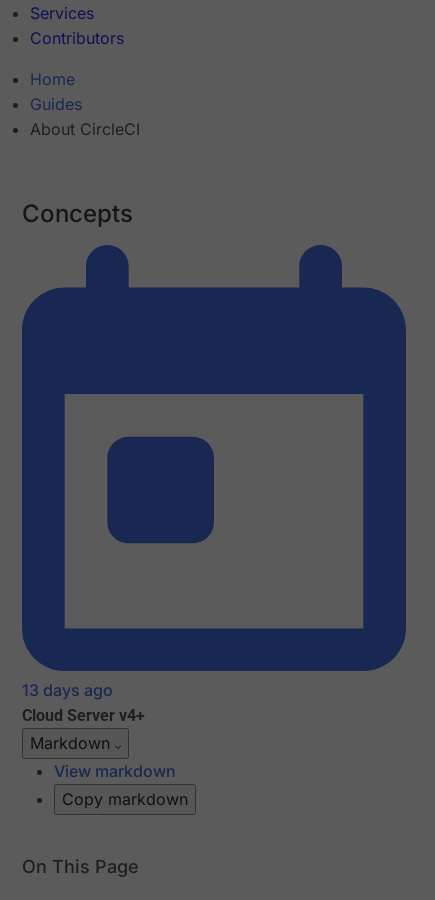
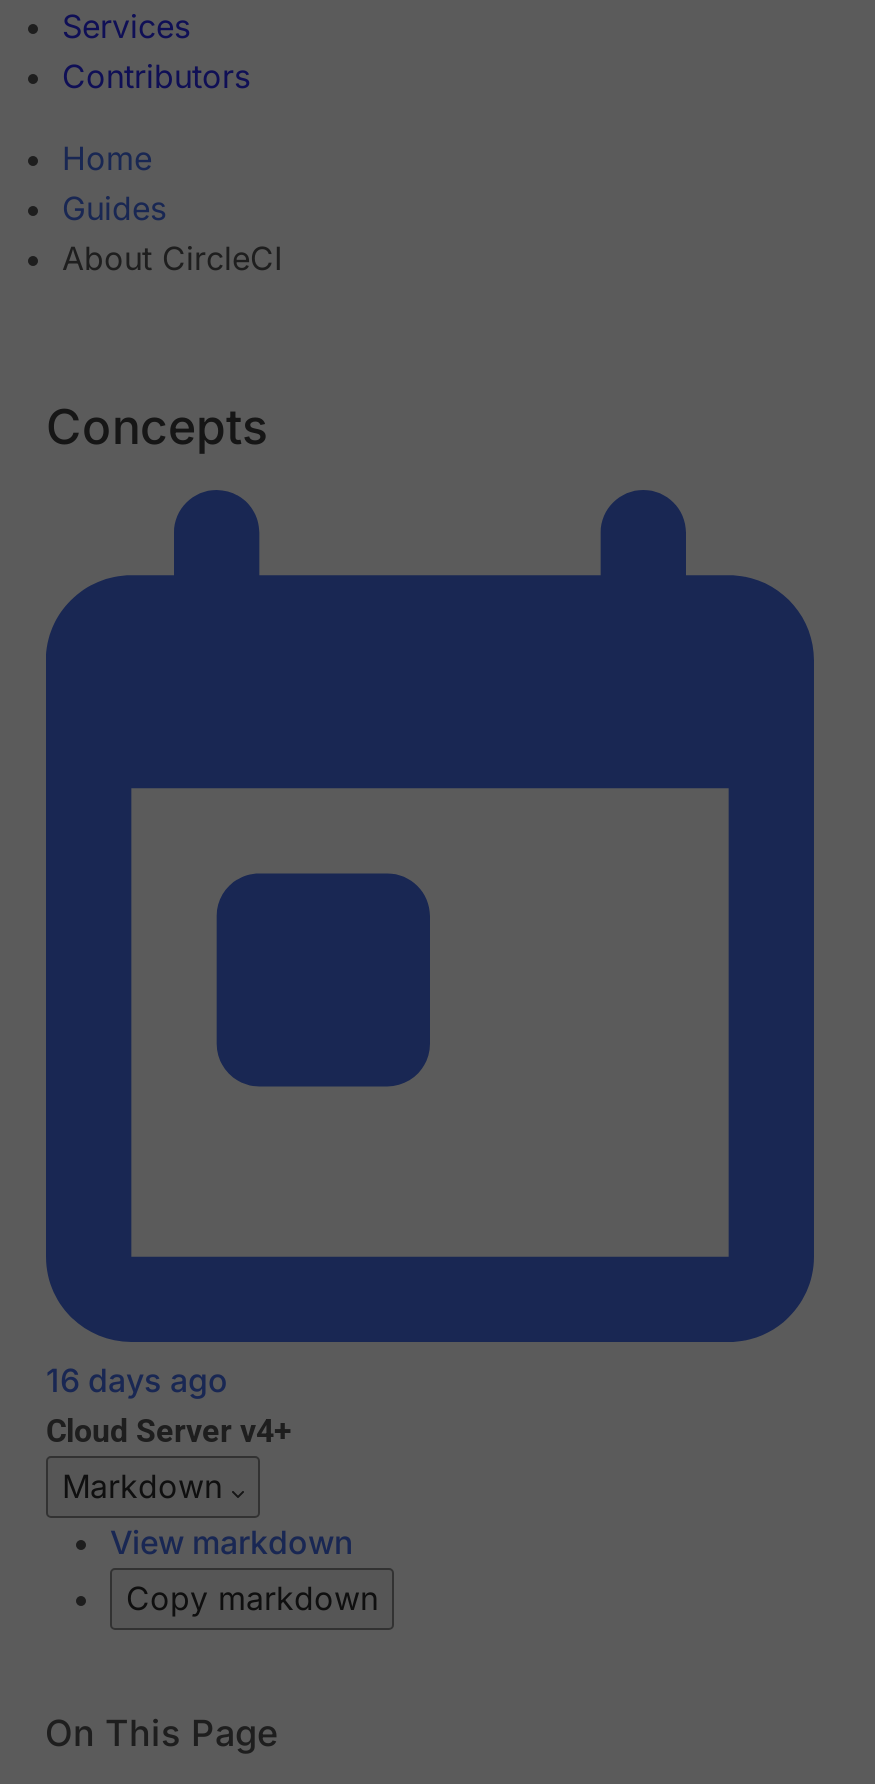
- 13 days ago
+ 16 days ago
